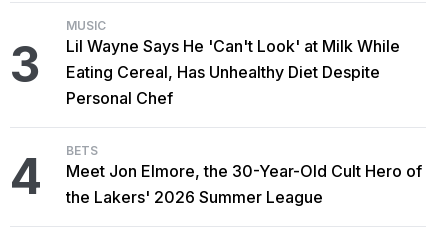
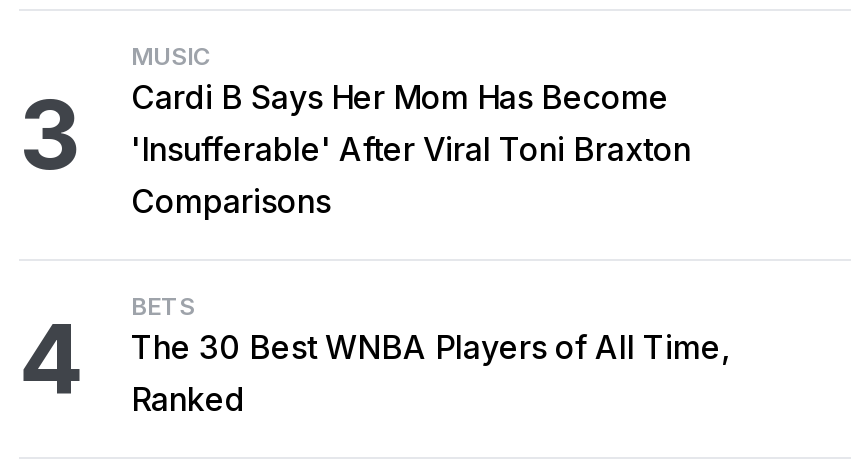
- Lil Wayne Says He 'Can't Look' at Milk While
- Eating Cereal, Has Unhealthy Diet Despite
- Personal Chef
+ Cardi B Says Her Mom Has Become
+ 'Insufferable' After Viral Toni Braxton
+ Comparisons

- Meet Jon Elmore, the 30-Year-Old Cult Hero of
- the Lakers' 2026 Summer League
+ The 30 Best WNBA Players of All Time,
+ Ranked
